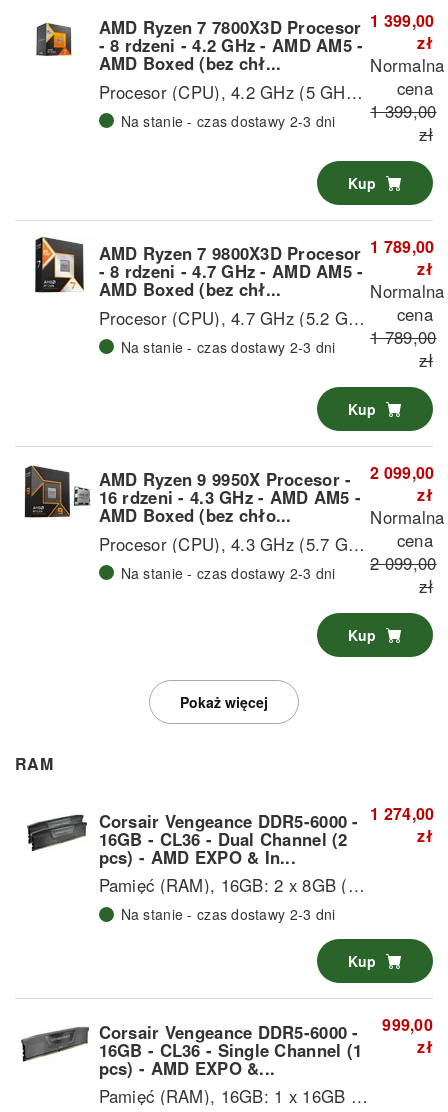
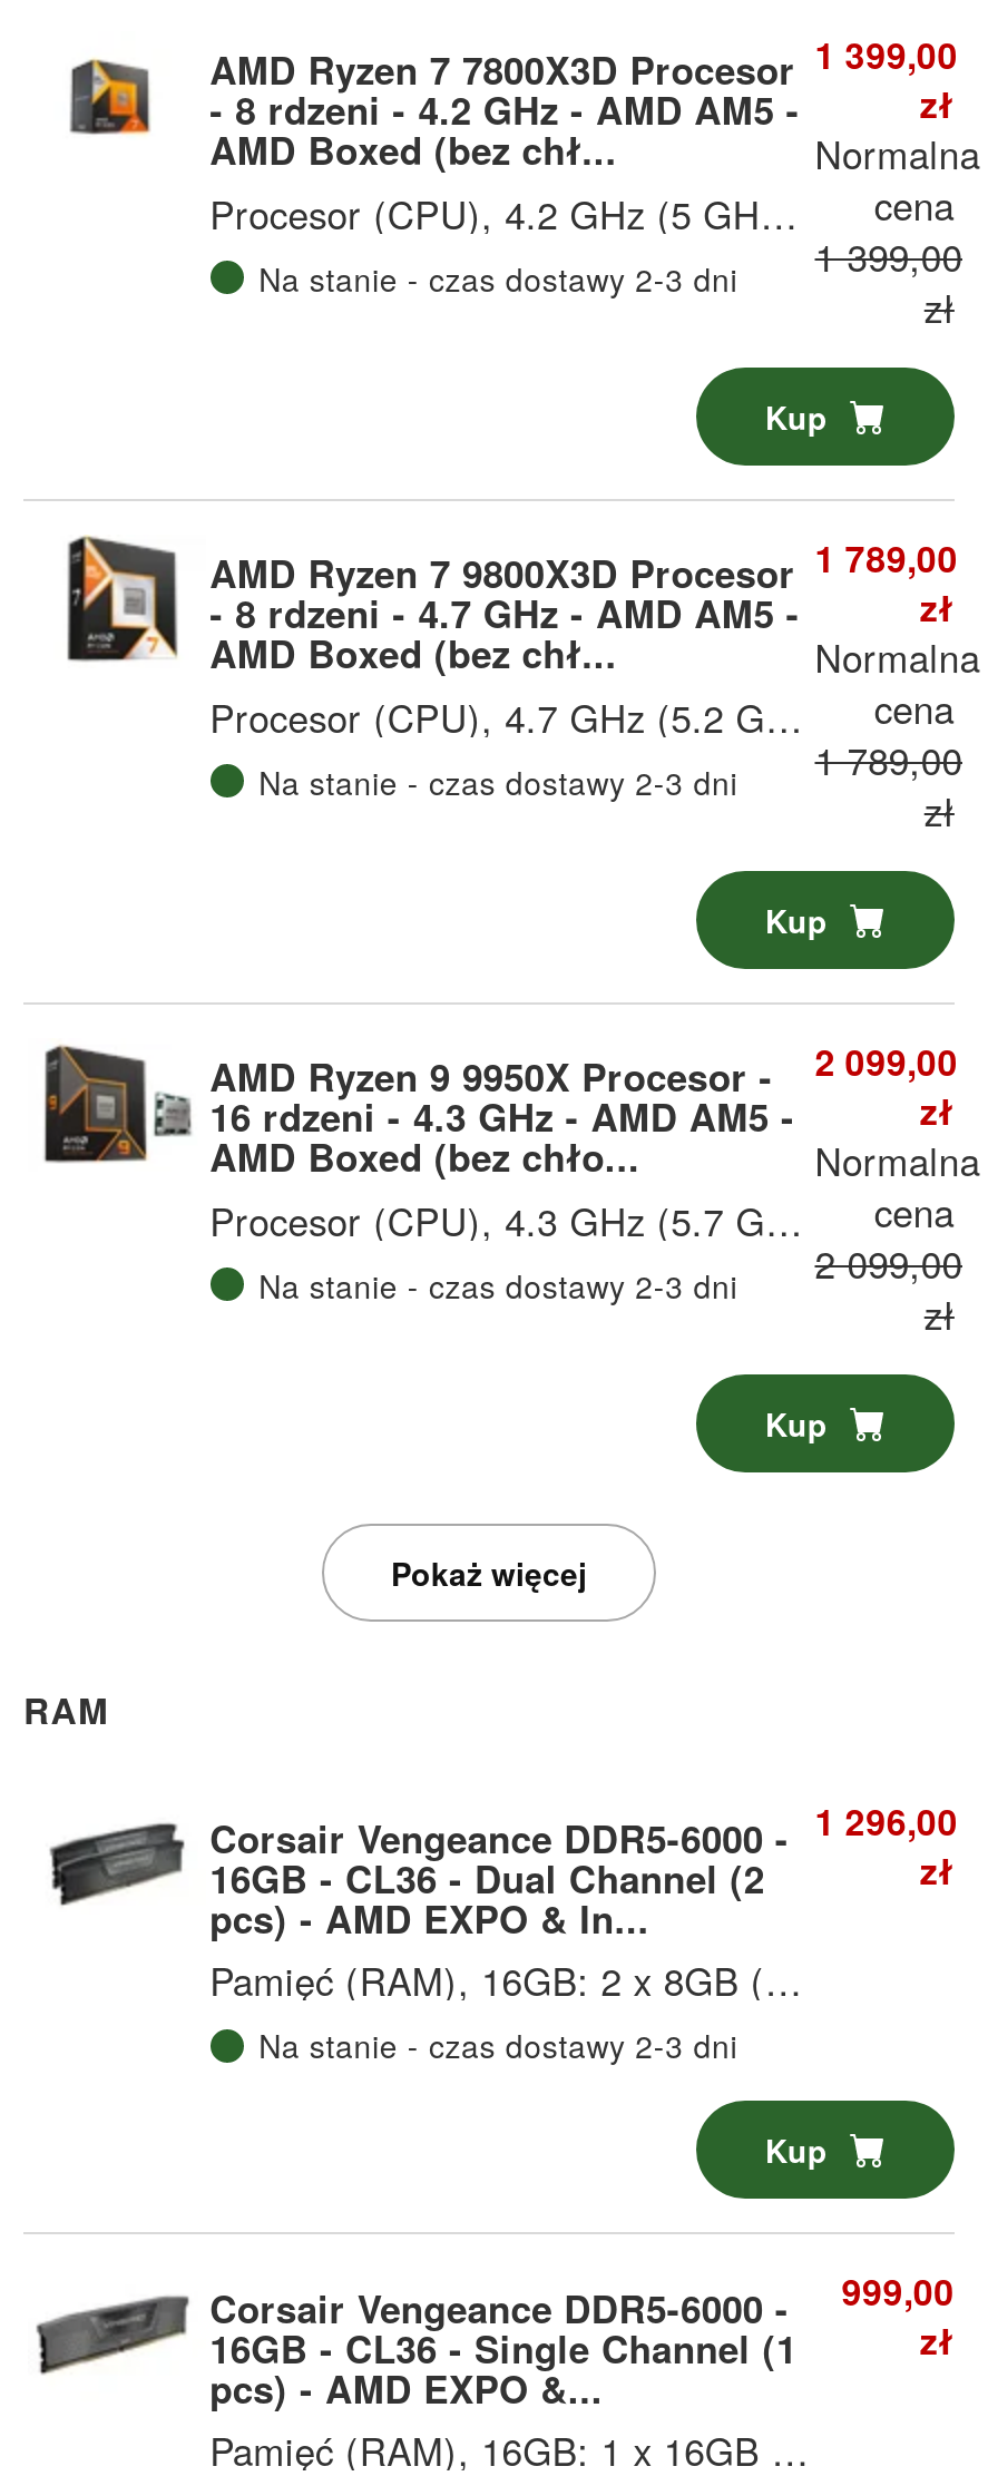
- Corsair Vengeance DDR5-6000 - 1 274,00
+ Corsair Vengeance DDR5-6000 - 1 296,00
